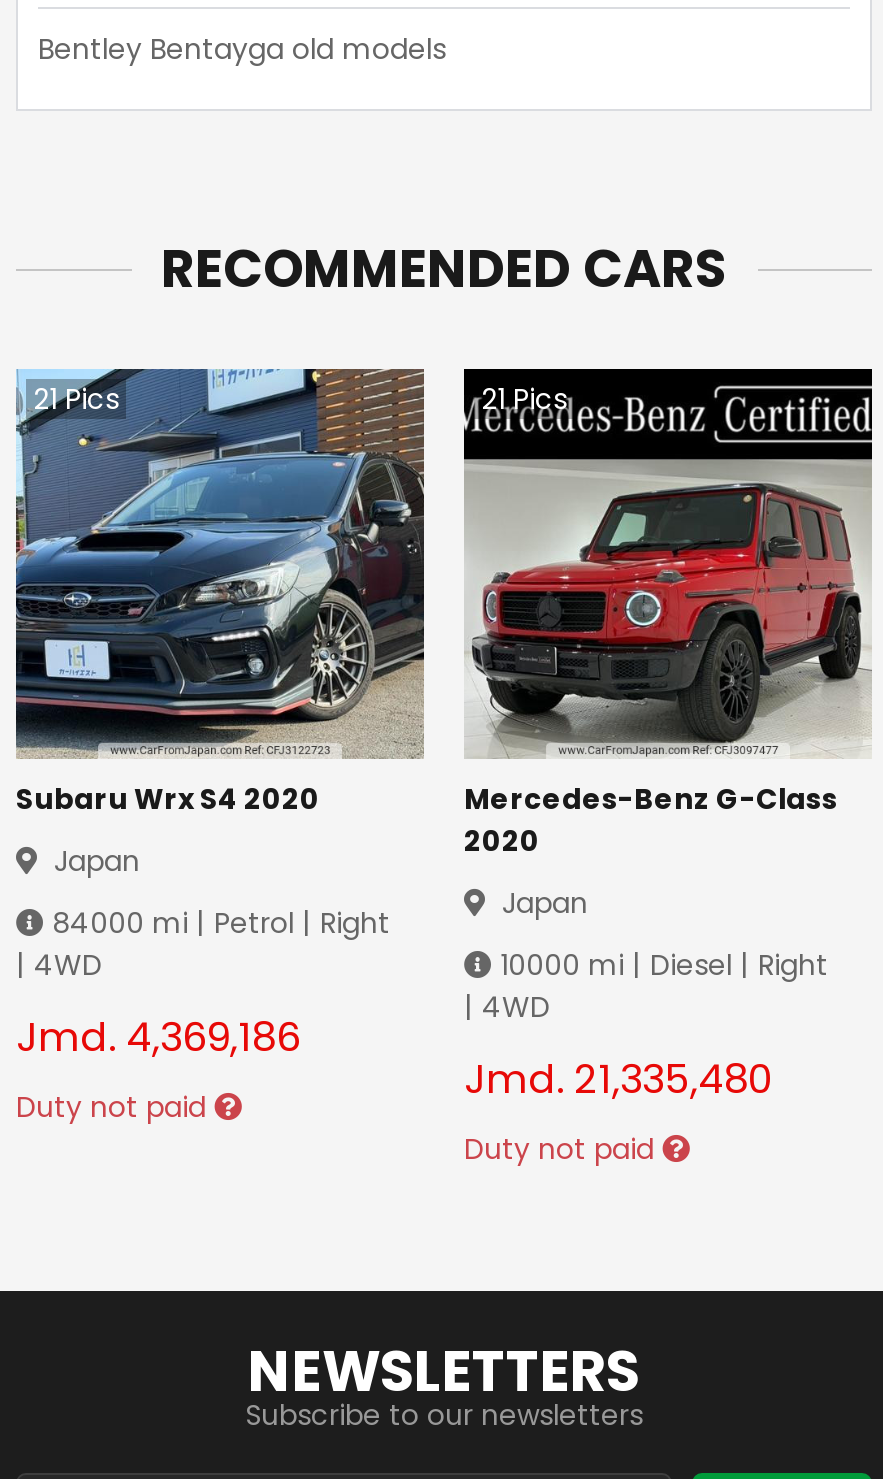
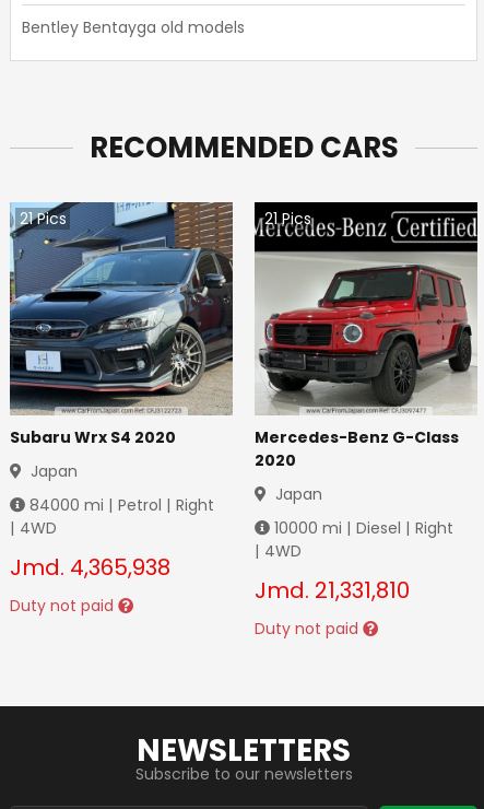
- Jmd. 4,369,186
+ Jmd. 4,365,938

- Jmd. 21,335,480
+ Jmd. 21,331,810
